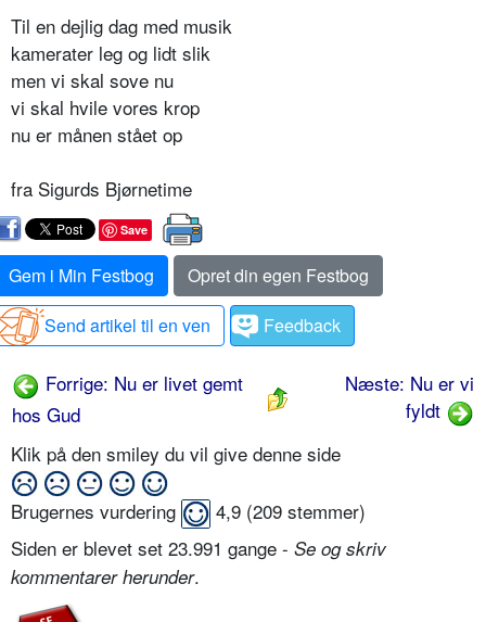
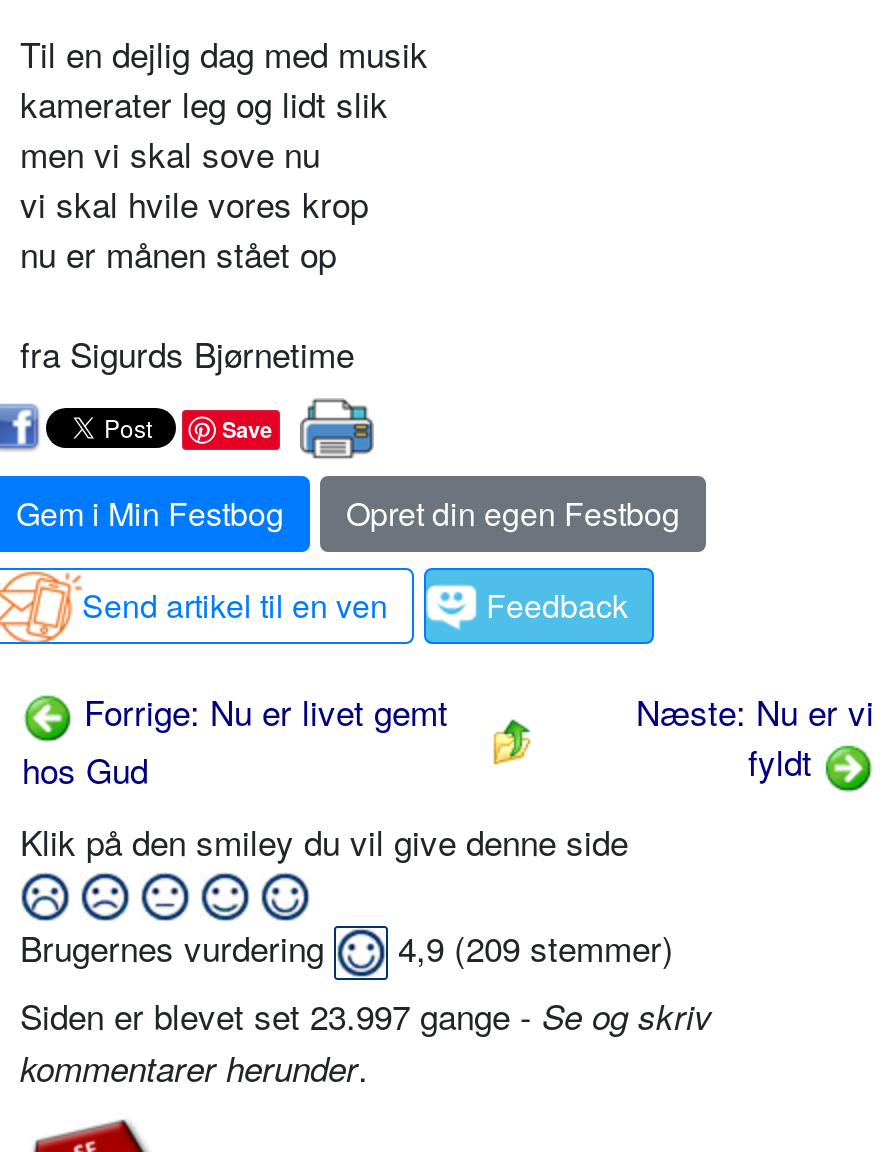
- Siden er blevet set 23.991 gange - Se og skriv
+ Siden er blevet set 23.997 gange - Se og skriv
